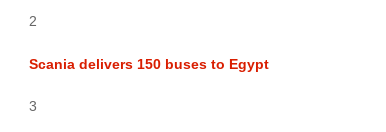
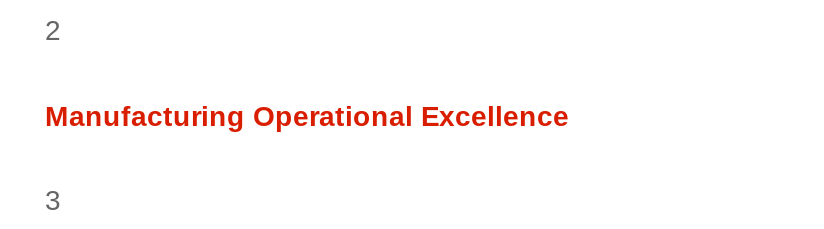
- Scania delivers 150 buses to Egypt
+ Manufacturing Operational Excellence
